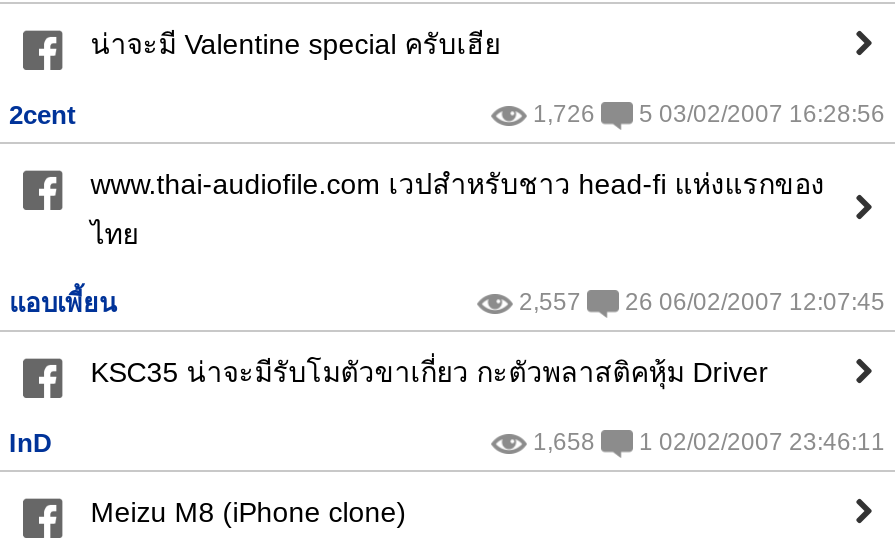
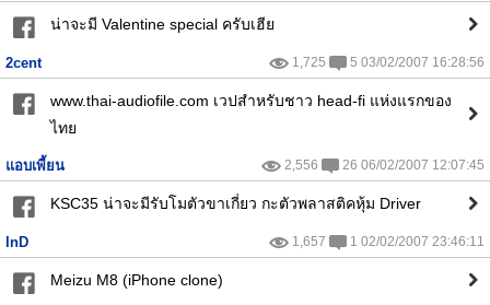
- 1,726 5 03/02/2007 16:28:56
+ 1,725 5 03/02/2007 16:28:56

- 2,557 26 06/02/2007 12:07:45
+ 2,556 26 06/02/2007 12:07:45

- 1,658 1 02/02/2007 23:46:11
+ 1,657 1 02/02/2007 23:46:11
